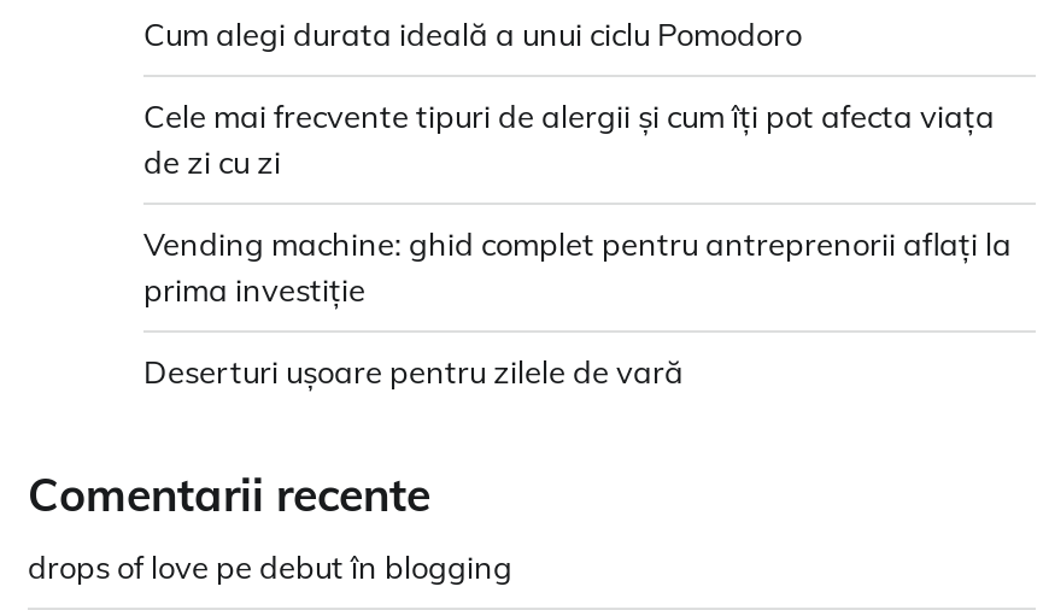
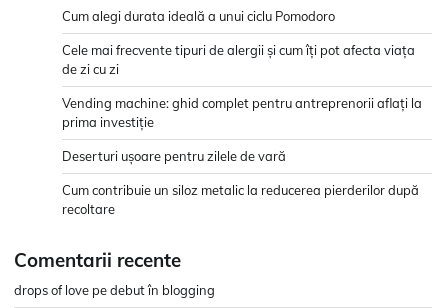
+ Cum contribuie un siloz metalic la reducerea pierderilor după
+ recoltare
